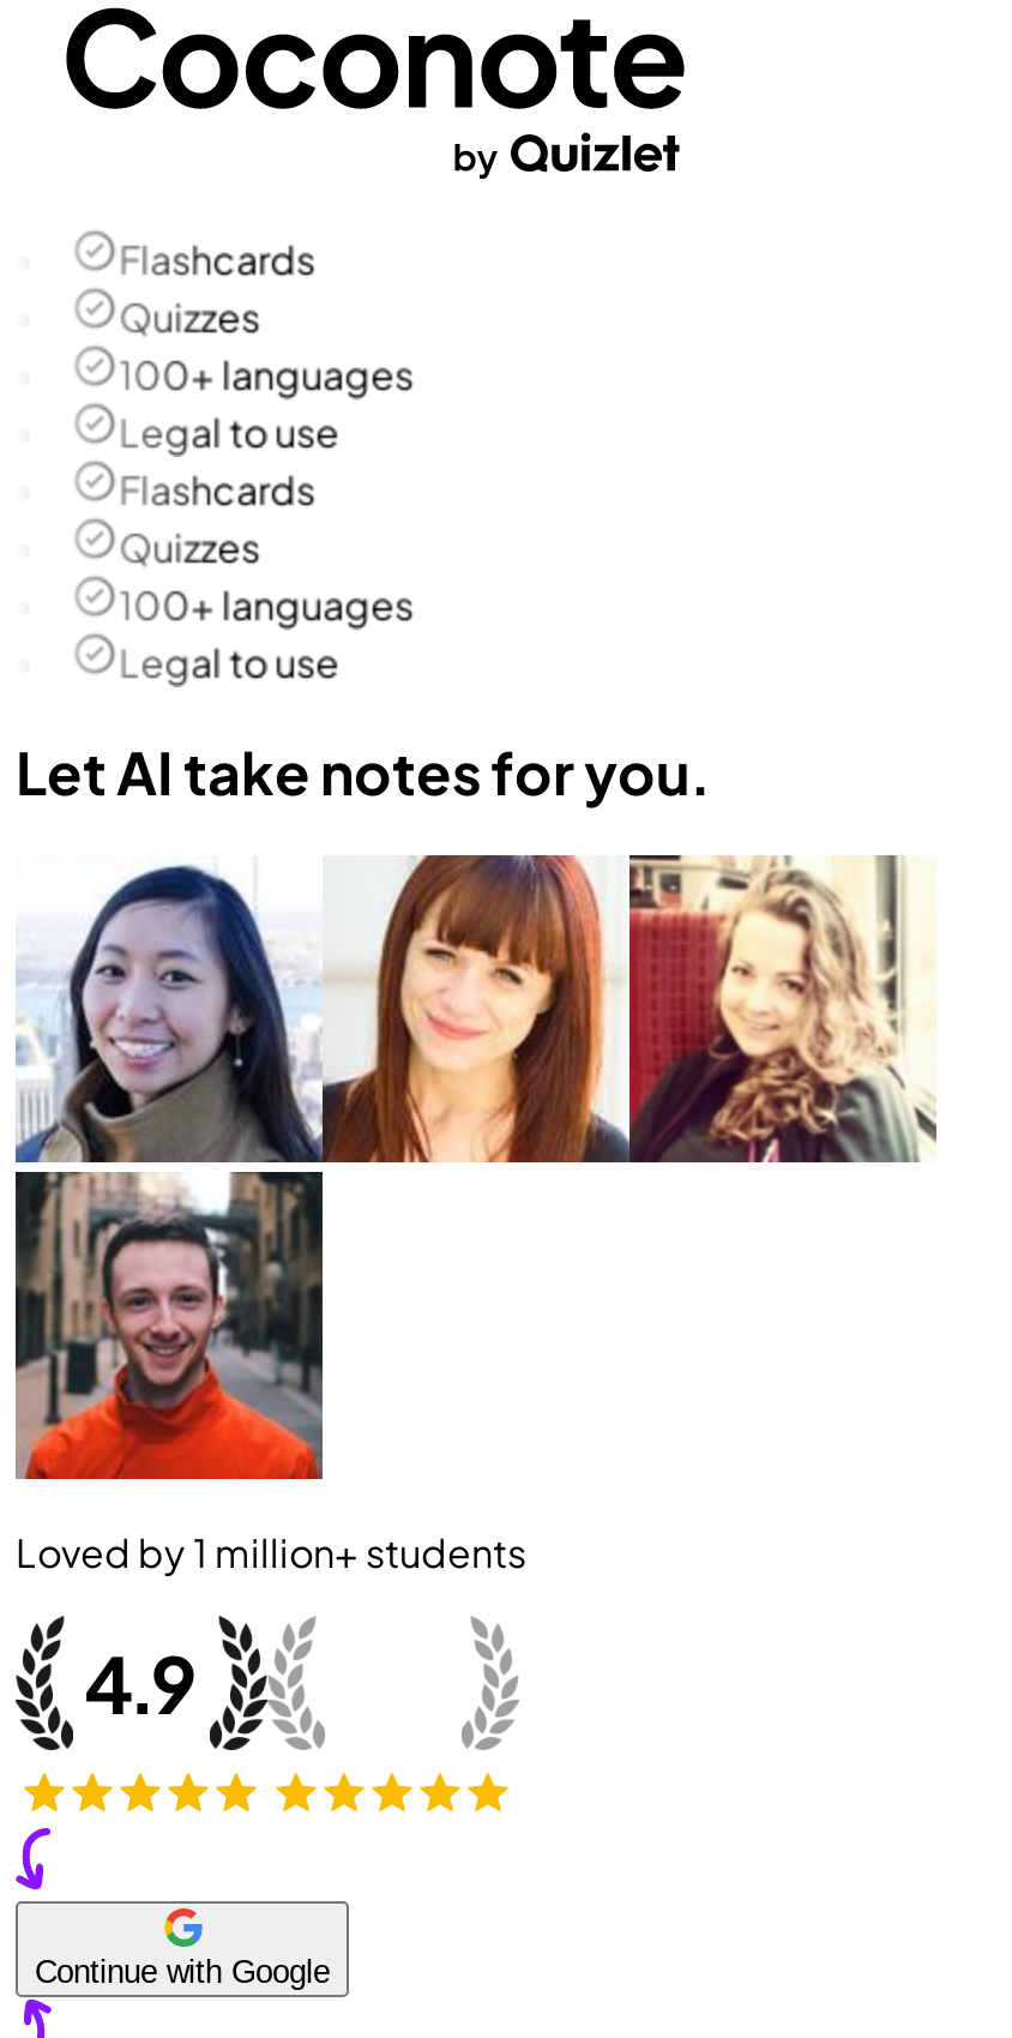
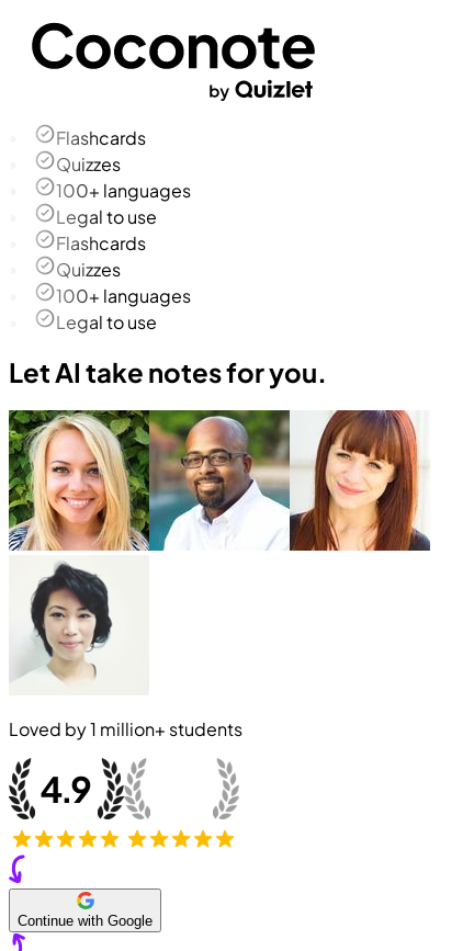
- [image]
+ [image]
